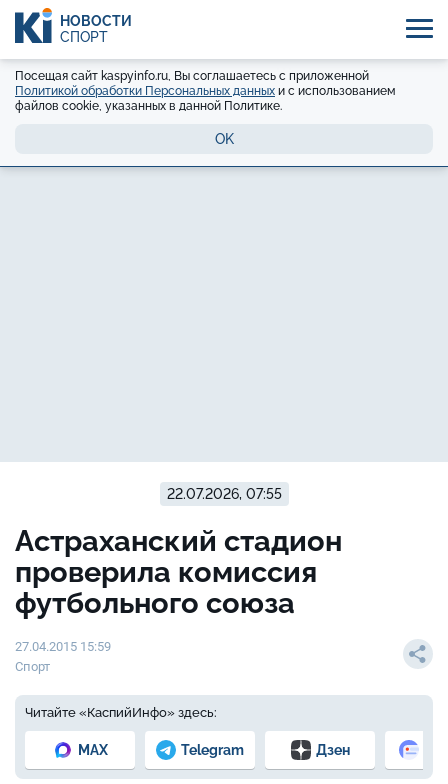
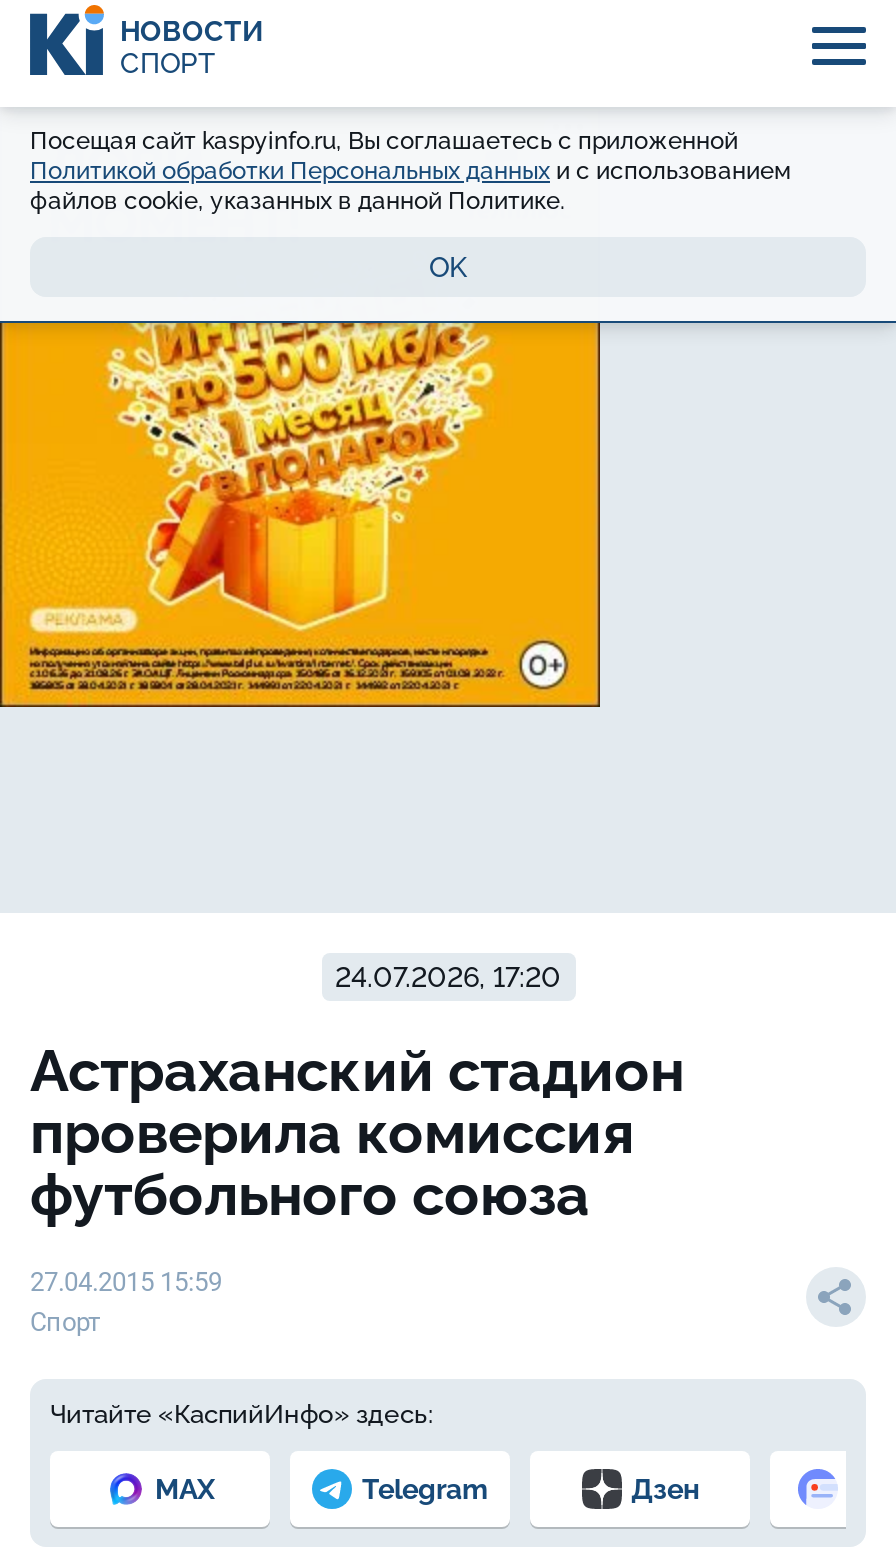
+ [image]

- 22.07.2026, 07:55
+ 24.07.2026, 17:20
